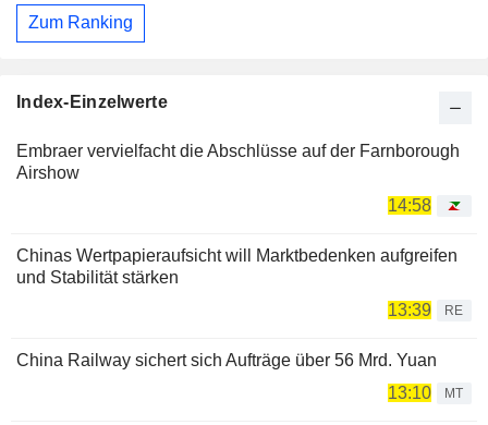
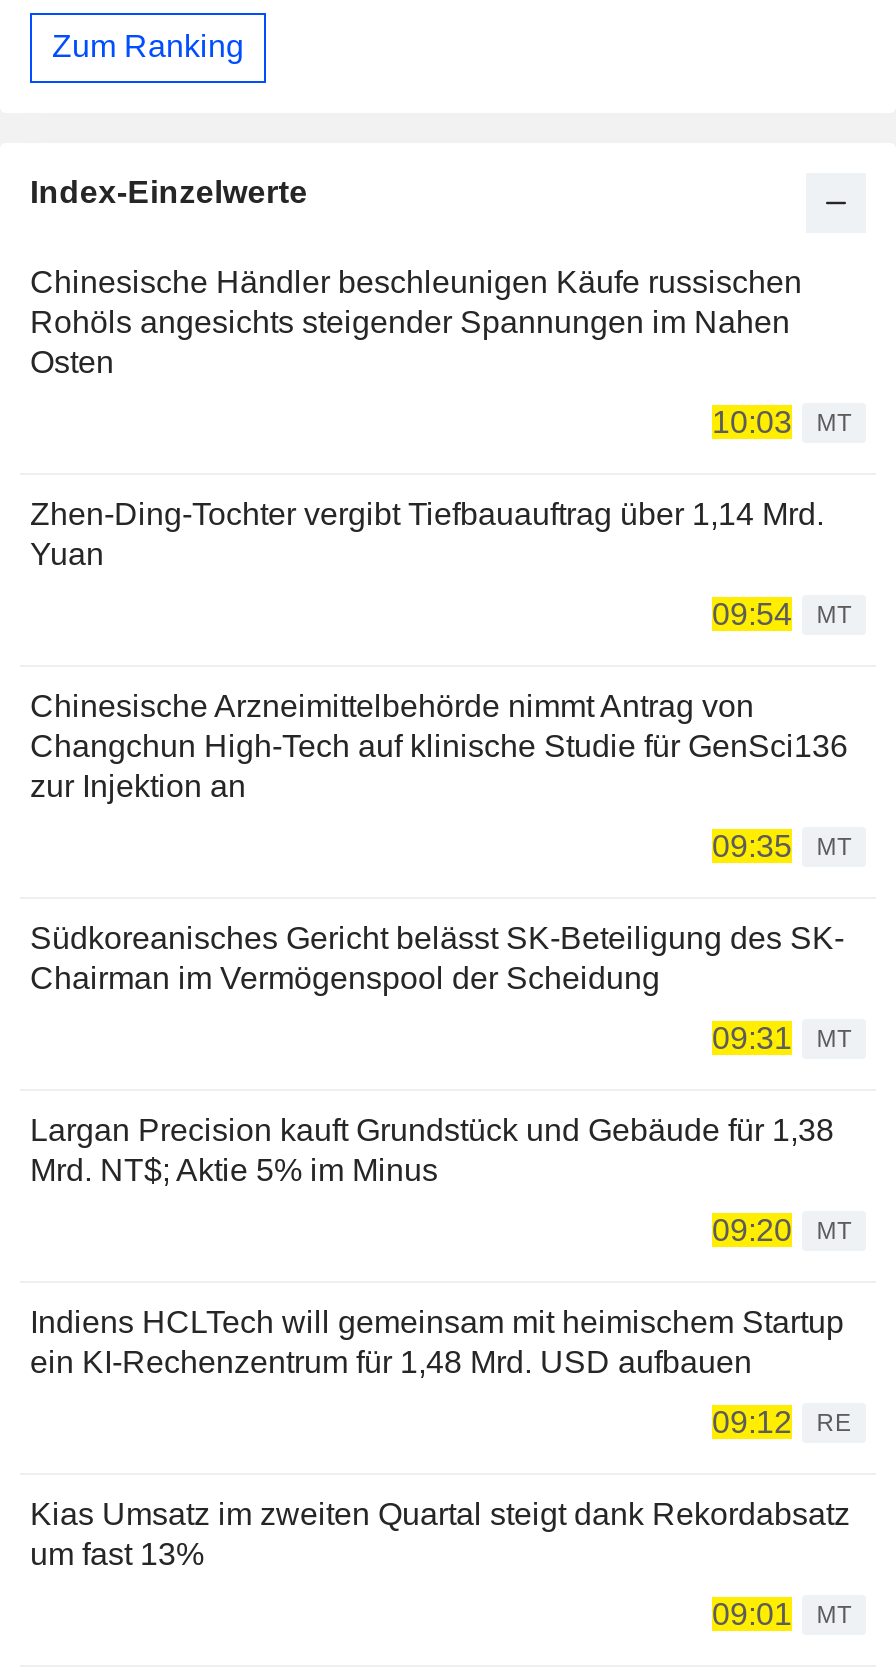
- Embraer vervielfacht die Abschlüsse auf der Farnborough
- Airshow
- 14:58
- Chinas Wertpapieraufsicht will Marktbedenken aufgreifen
- und Stabilität stärken
- 13:39
+ Chinesische Händler beschleunigen Käufe russischen
+ Rohöls angesichts steigender Spannungen im Nahen
+ Osten
+ 10:03
+ MT
+ Zhen-Ding-Tochter vergibt Tiefbauauftrag über 1,14 Mrd.
+ Yuan
+ 09:54
+ MT
+ Chinesische Arzneimittelbehörde nimmt Antrag von
+ Changchun High-Tech auf klinische Studie für GenSci136
+ zur Injektion an
+ 09:35
+ MT
+ Südkoreanisches Gericht belässt SK-Beteiligung des SK-
+ Chairman im Vermögenspool der Scheidung
+ 09:31
+ MT
+ Largan Precision kauft Grundstück und Gebäude für 1,38
+ Mrd. NT$; Aktie 5% im Minus
+ 09:20
+ MT
+ Indiens HCLTech will gemeinsam mit heimischem Startup
+ ein KI-Rechenzentrum für 1,48 Mrd. USD aufbauen
+ 09:12

- China Railway sichert sich Aufträge über 56 Mrd. Yuan
+ Kias Umsatz im zweiten Quartal steigt dank Rekordabsatz
+ um fast 13%

- 13:10 MT
+ 09:01 MT
